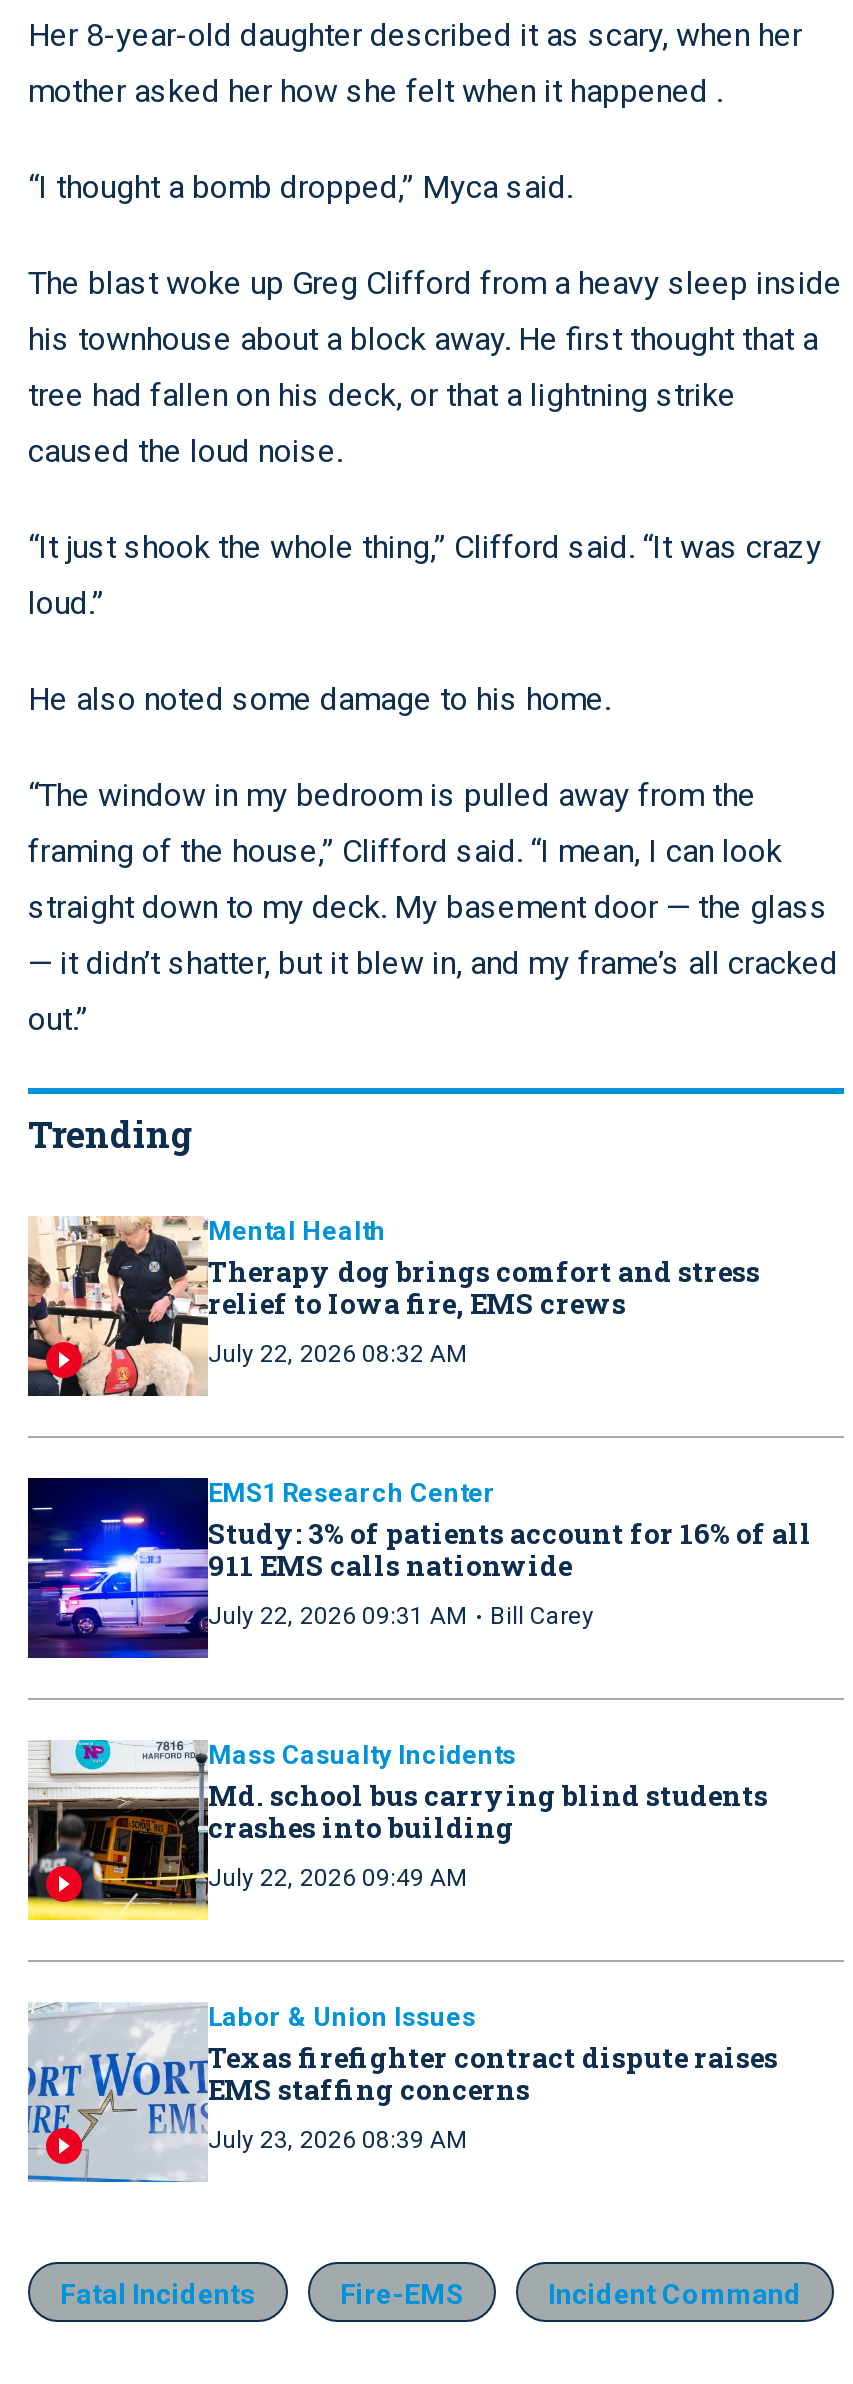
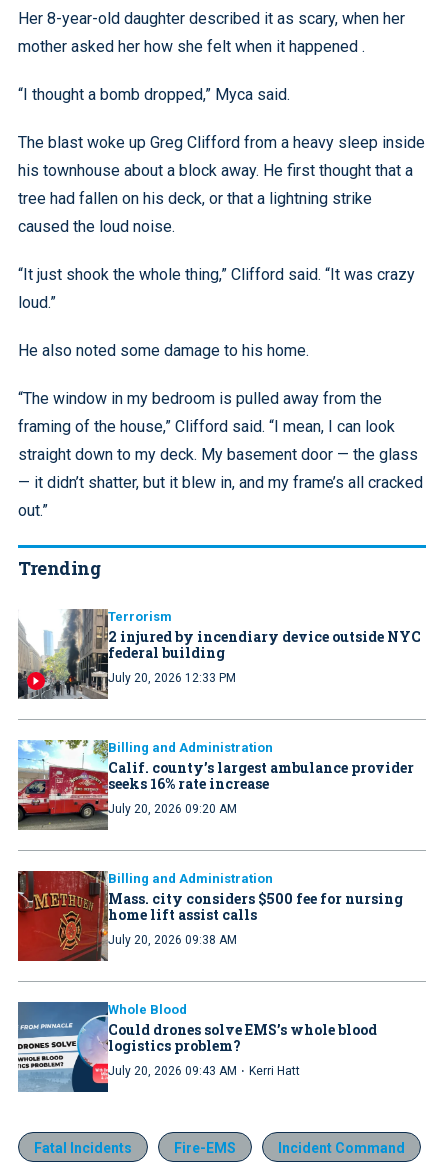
- [image]
- Mental Health
- Therapy dog brings comfort and stress
- relief to Iowa fire, EMS crews
+ [image]
+ Terrorism
+ 2 injured by incendiary device outside NYC
+ federal building

- July 22, 2026 08:32 AM
+ July 20, 2026 12:33 PM

- [image]
- EMS1 Research Center
- Study: 3% of patients account for 16% of all
- 911 EMS calls nationwide
- July 22, 2026 09:31 AM · Bill Carey
+ [image]
+ Billing and Administration
+ Calif. county’s largest ambulance provider
+ seeks 16% rate increase

- [image]
- July 22, 2026 09:49 AM
+ [image]
+ Billing and Administration
+ Mass. city considers $500 fee for nursing
+ home lift assist calls

- Mass Casualty Incidents
- Md. school bus carrying blind students
- crashes into building
+ July 20, 2026 09:20 AM

- [image]
- July 23, 2026 08:39 AM
+ [image]
+ Whole Blood
+ Could drones solve EMS’s whole blood
+ logistics problem?
+ July 20, 2026 09:43 AM · Kerri Hatt

- Labor & Union Issues
- Texas firefighter contract dispute raises
- EMS staffing concerns
+ July 20, 2026 09:38 AM
